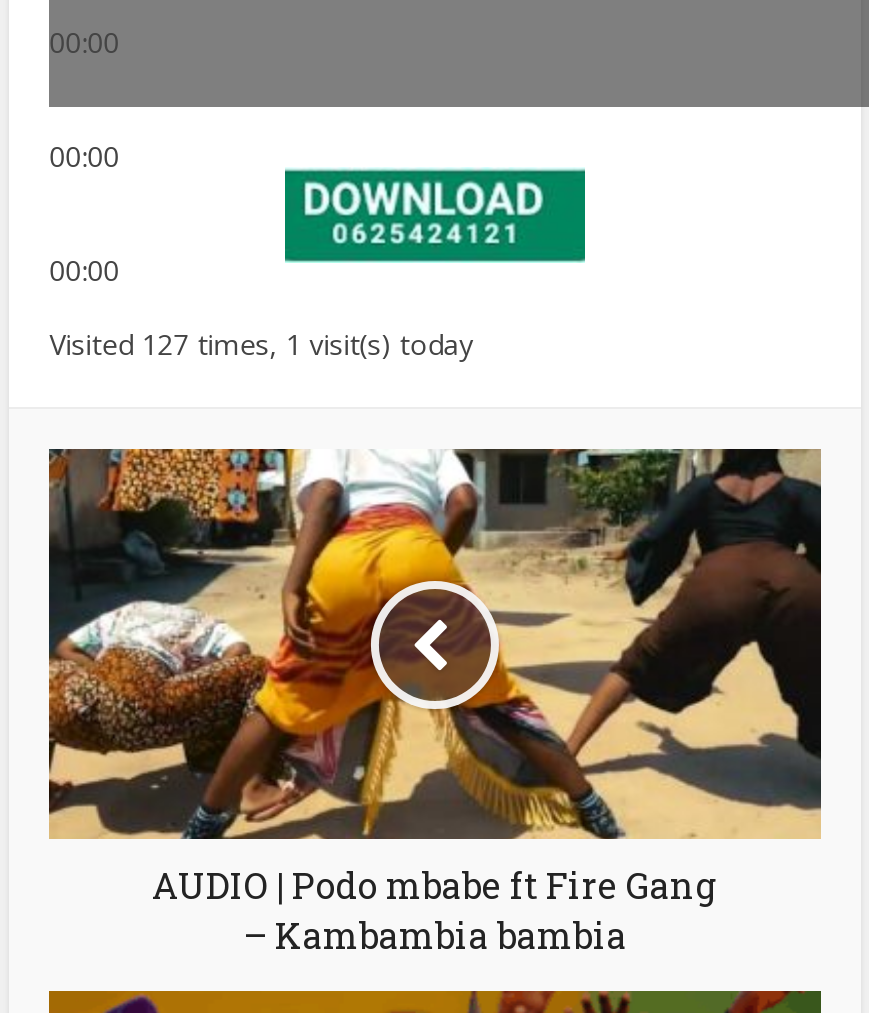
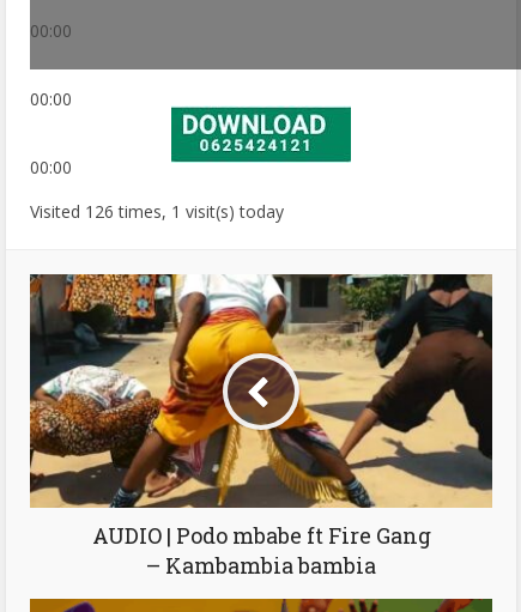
- Visited 127 times, 1 visit(s) today
+ Visited 126 times, 1 visit(s) today
